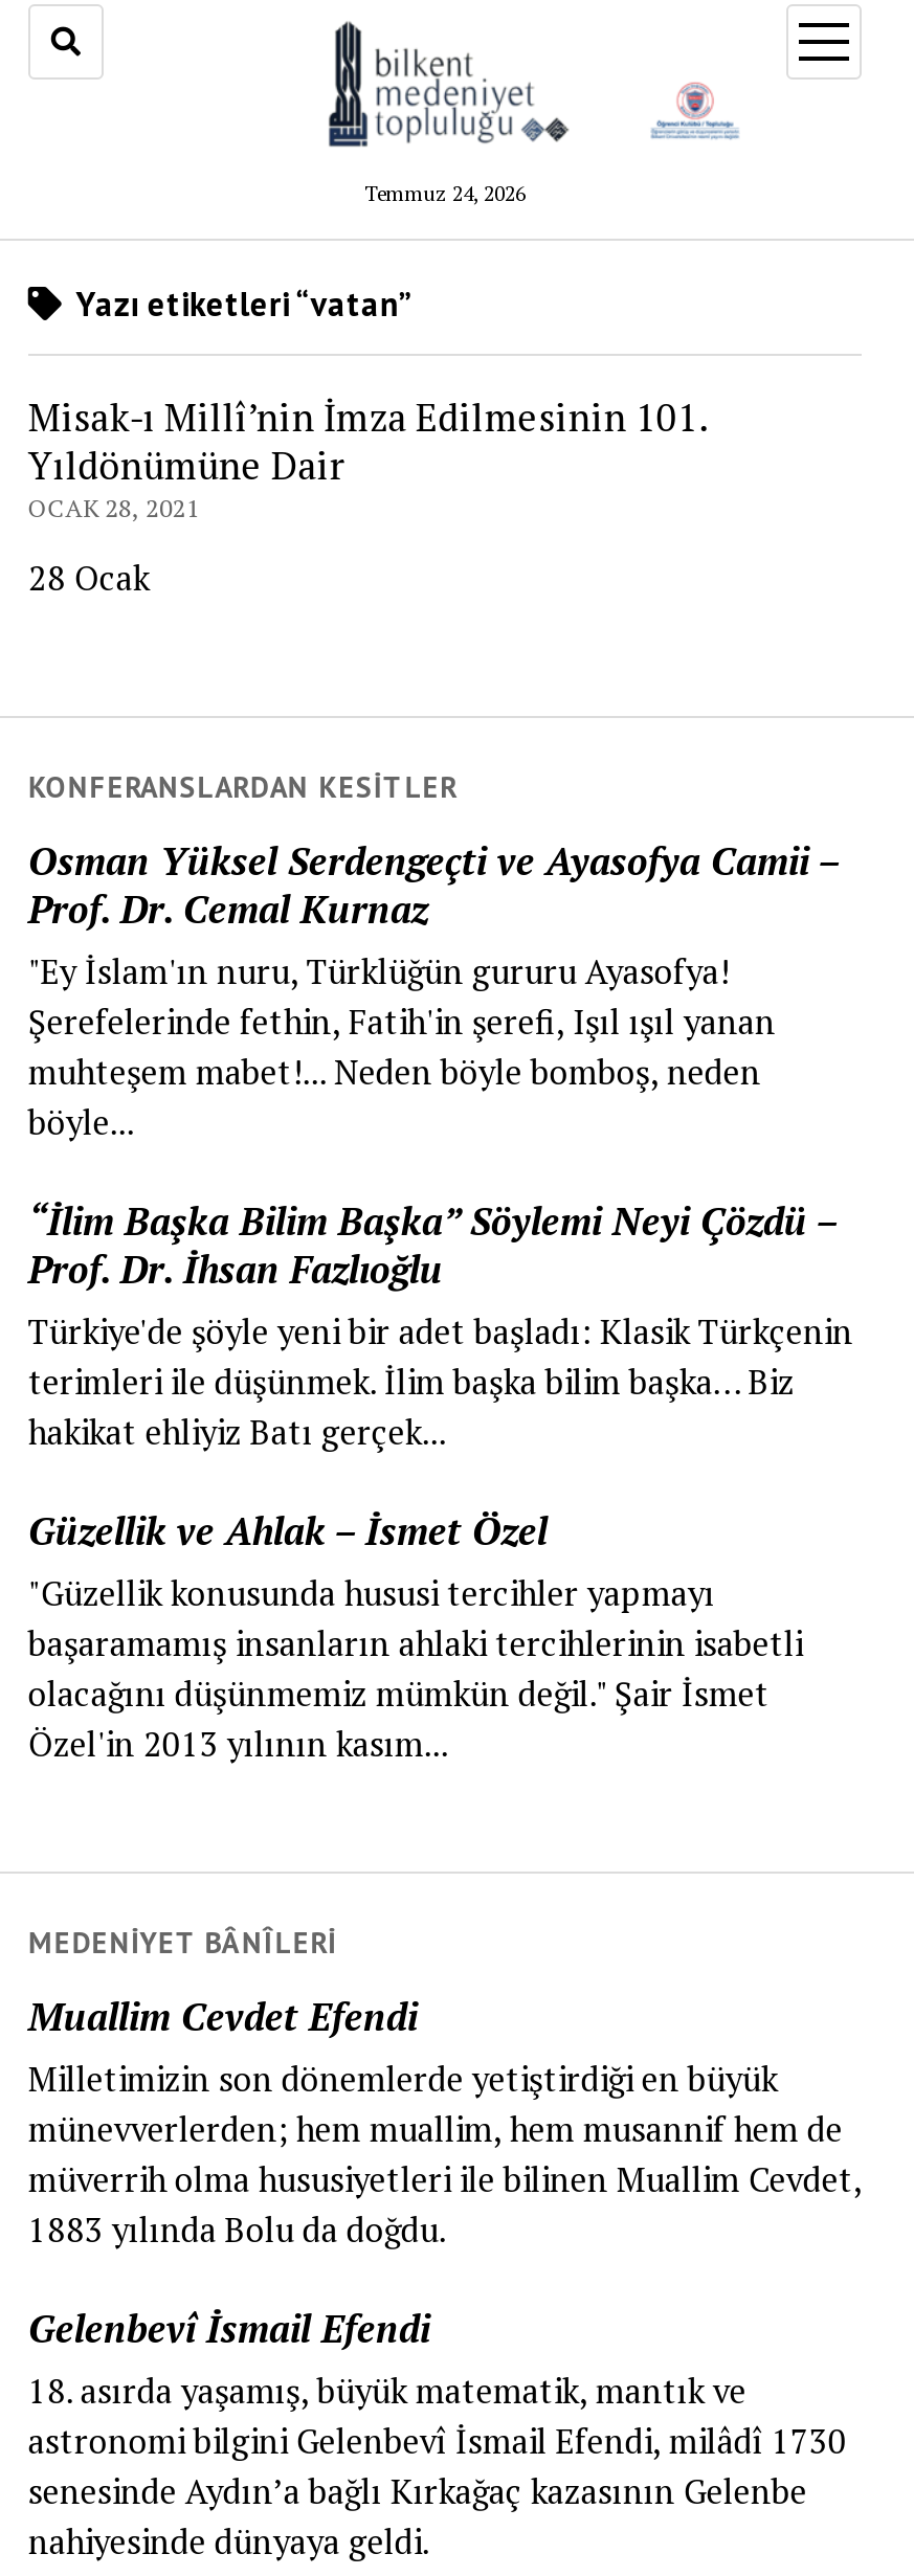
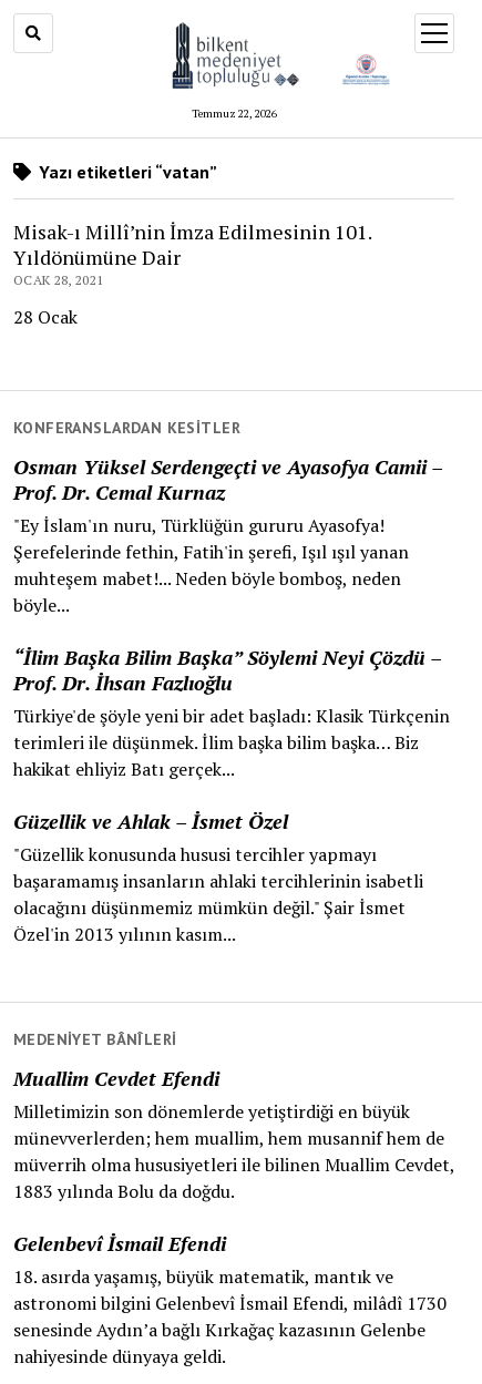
- Temmuz 24, 2026
+ Temmuz 22, 2026
